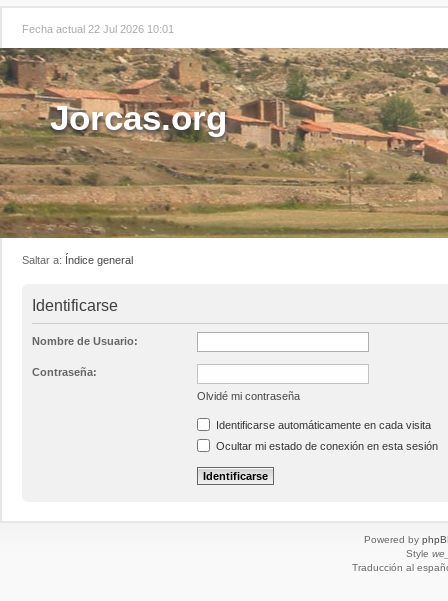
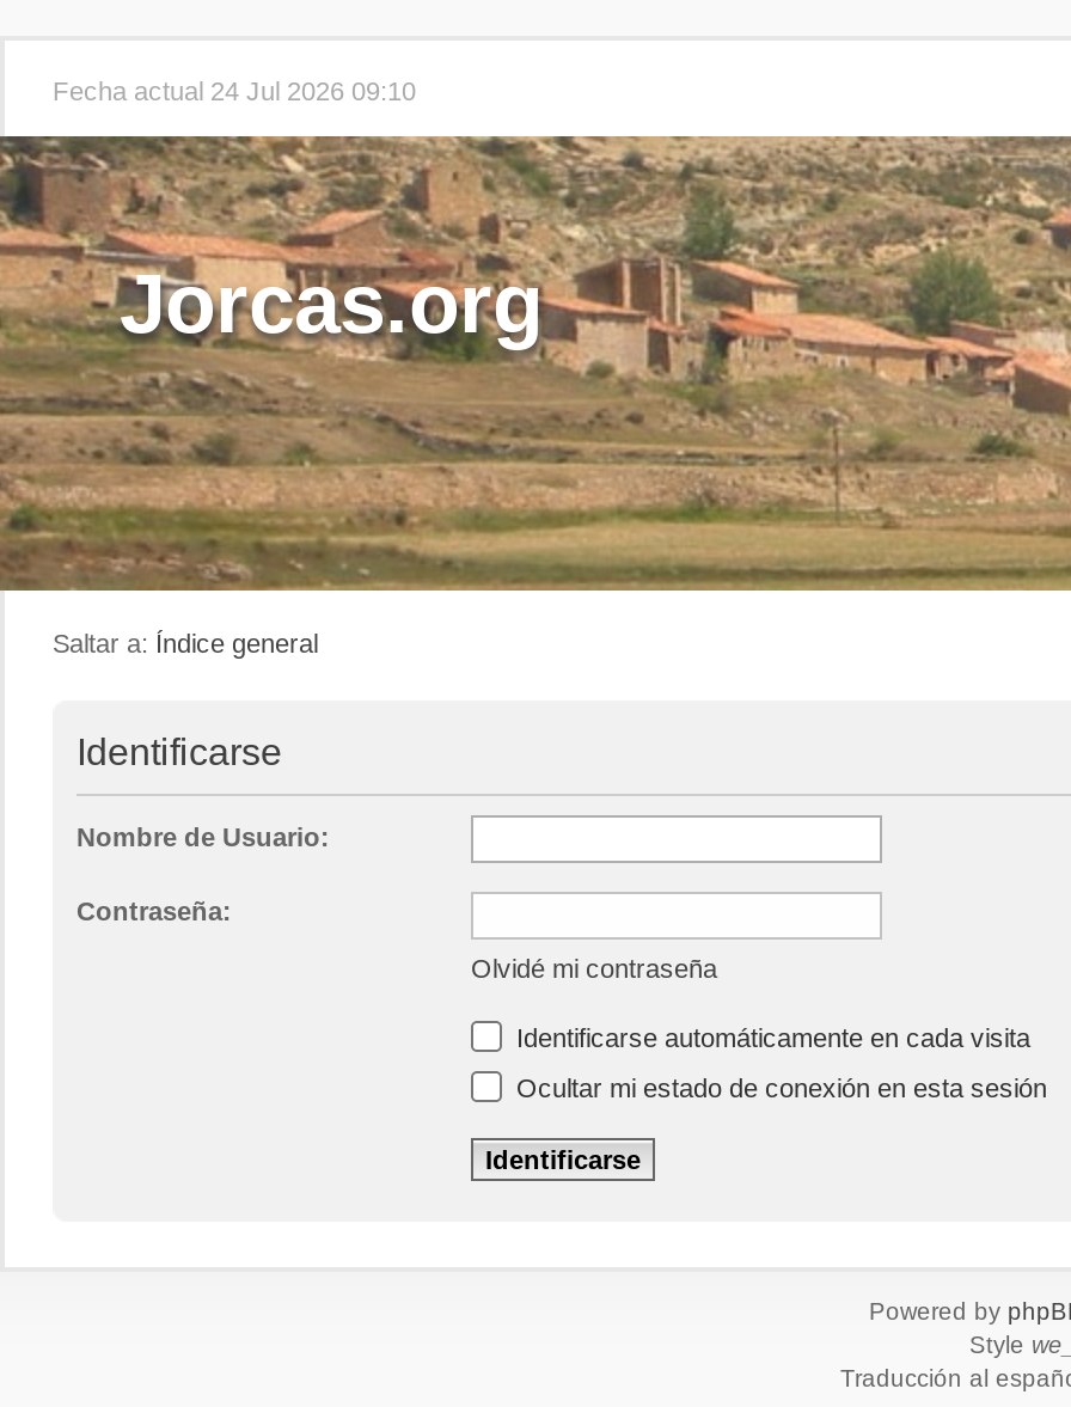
- Fecha actual 22 Jul 2026 10:01
+ Fecha actual 24 Jul 2026 09:10
